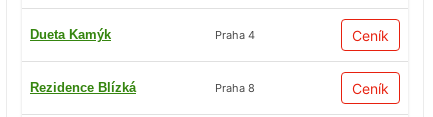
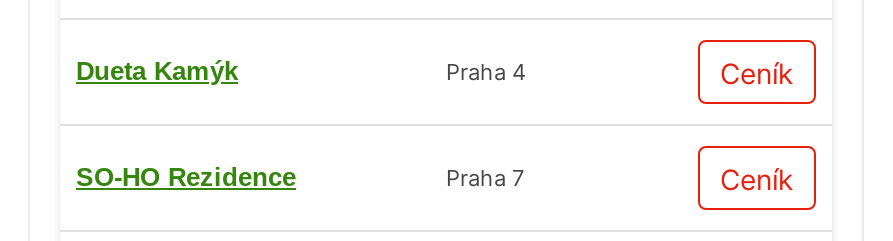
- Rezidence Blízká
- Praha 8
+ SO-HO Rezidence
+ Praha 7
